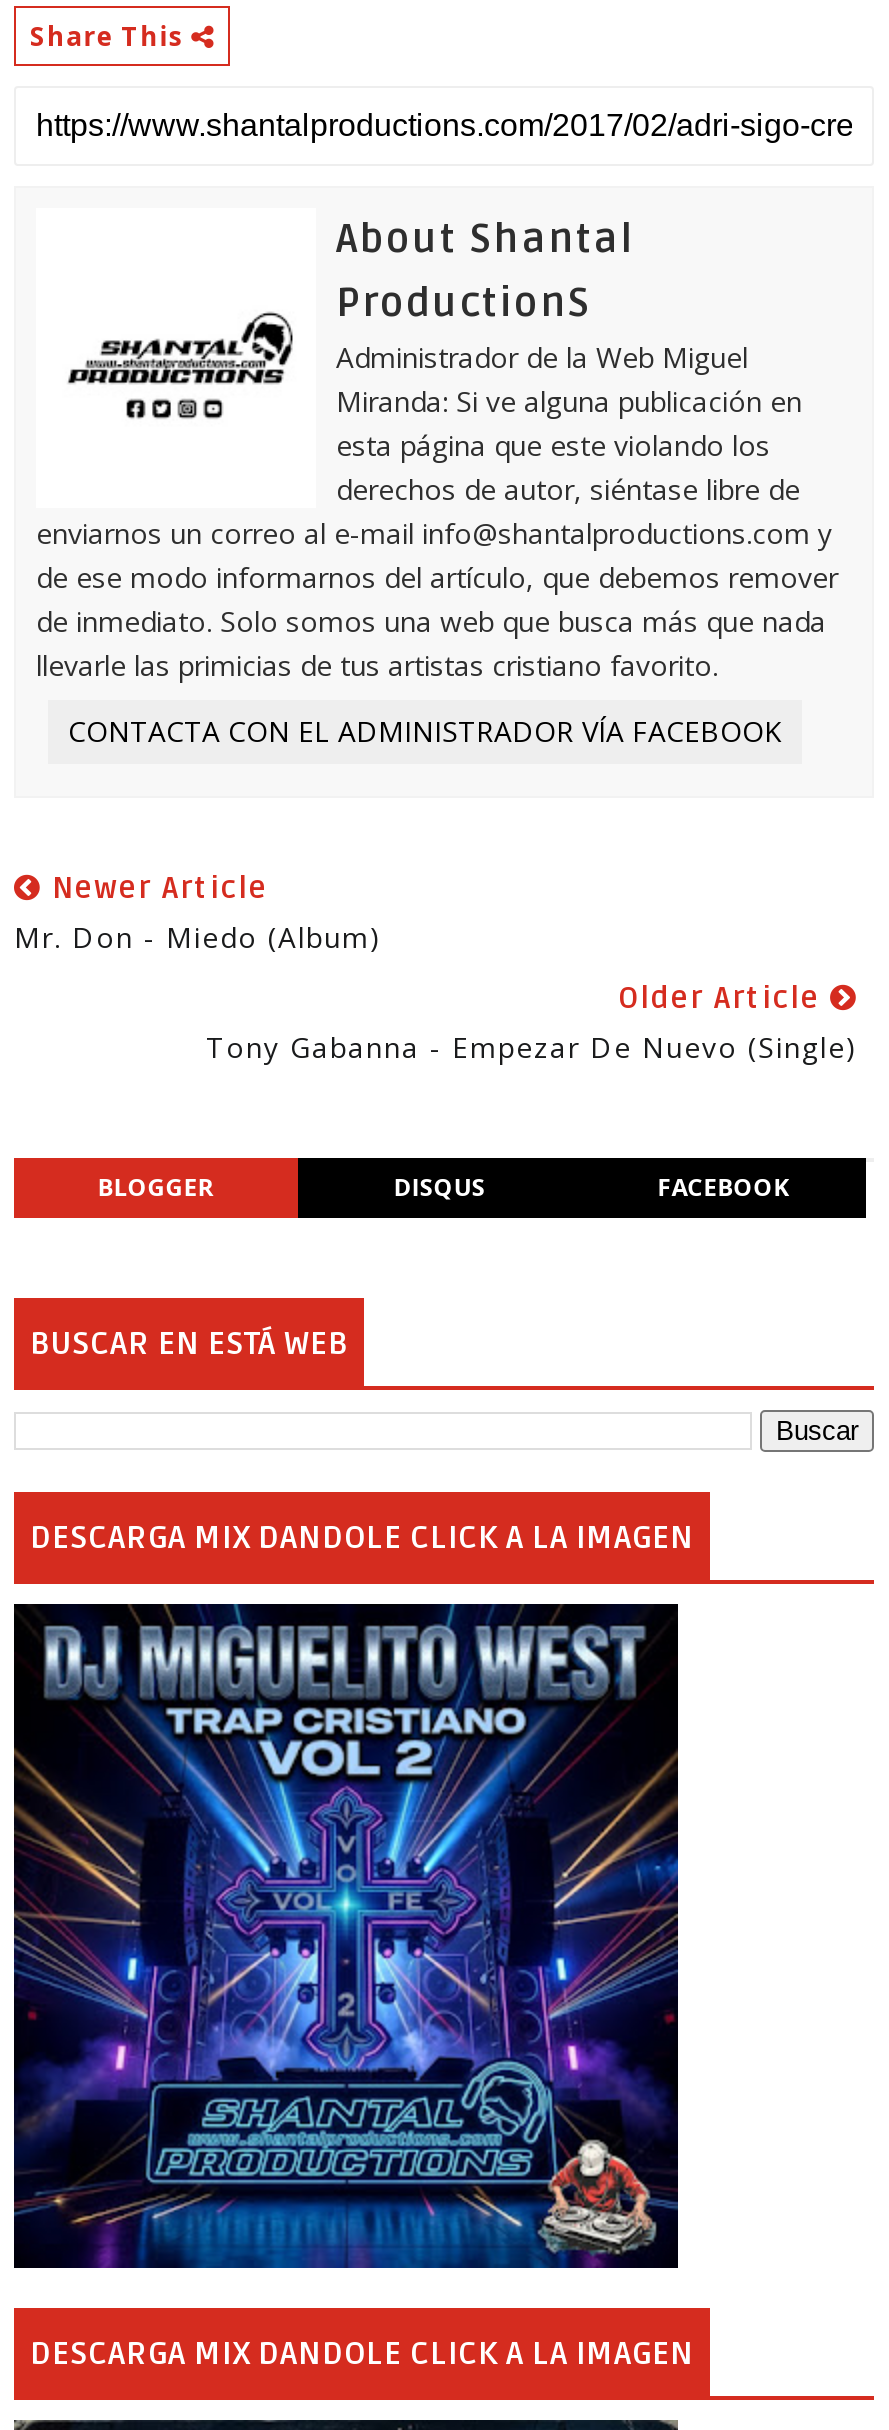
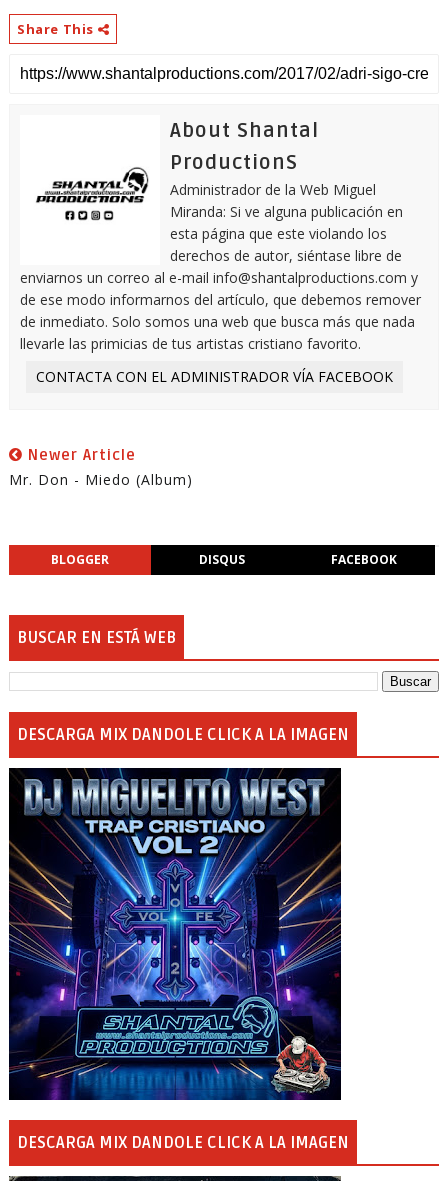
- Older Article
- Tony Gabanna - Empezar De Nuevo (Single)
